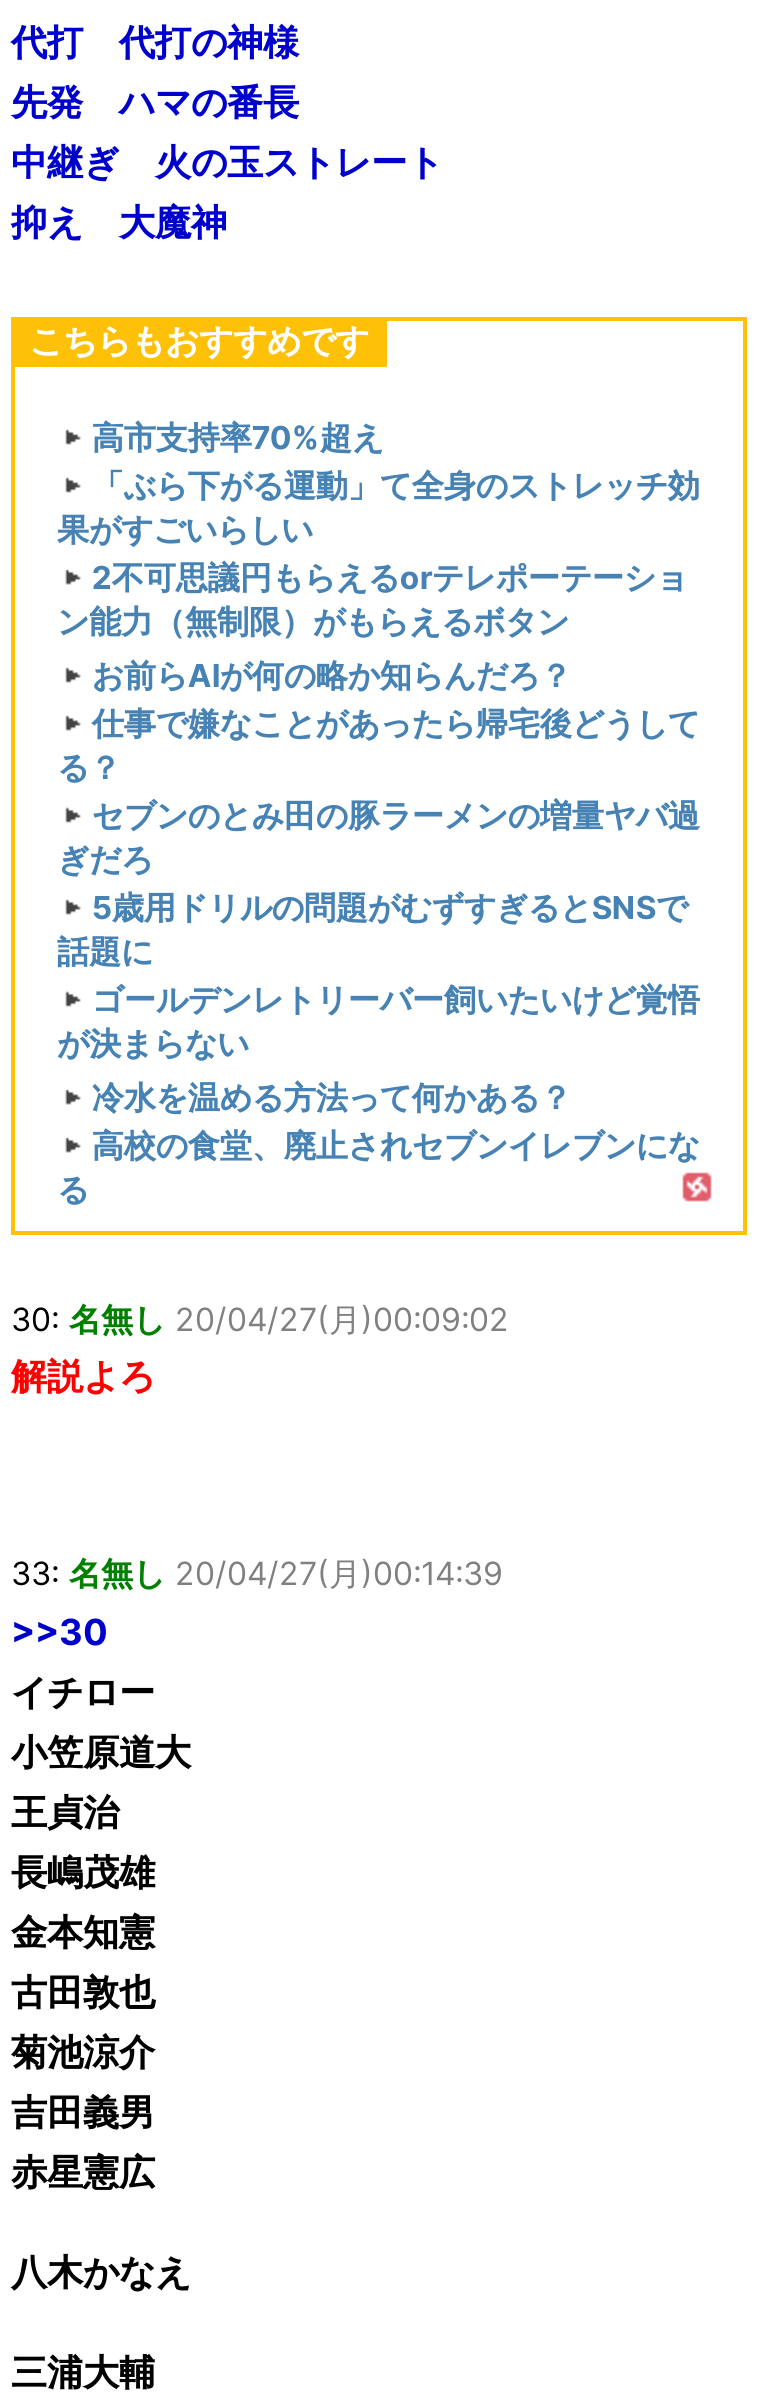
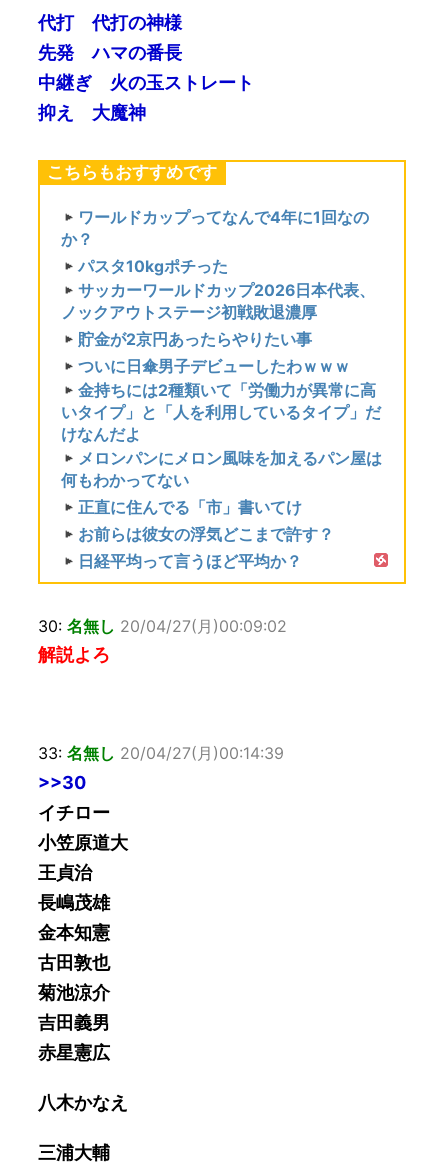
- 高市支持率70%超え
- 「ぶら下がる運動」て全身のストレッチ効
- 果がすごいらしい
- 2不可思議円もらえるorテレポーテーショ
- ン能力（無制限）がもらえるボタン
- お前らAIが何の略か知らんだろ？
- 仕事で嫌なことがあったら帰宅後どうして
- る？
- セブンのとみ田の豚ラーメンの増量ヤバ過
- ぎだろ
- 5歳用ドリルの問題がむずすぎるとSNSで
- 話題に
- ゴールデンレトリーバー飼いたいけど覚悟
- が決まらない
- 冷水を温める方法って何かある？
- 高校の食堂、廃止されセブンイレブンにな
- る
+ ワールドカップってなんで4年に1回なの
+ か？
+ パスタ10kgポチった
+ サッカーワールドカップ2026日本代表、
+ ノックアウトステージ初戦敗退濃厚
+ 貯金が2京円あったらやりたい事
+ ついに日傘男子デビューしたわｗｗｗ
+ 金持ちには2種類いて「労働力が異常に高
+ いタイプ」と「人を利用しているタイプ」だ
+ けなんだよ
+ メロンパンにメロン風味を加えるパン屋は
+ 何もわかってない
+ 正直に住んでる「市」書いてけ
+ お前らは彼女の浮気どこまで許す？
+ 日経平均って言うほど平均か？
